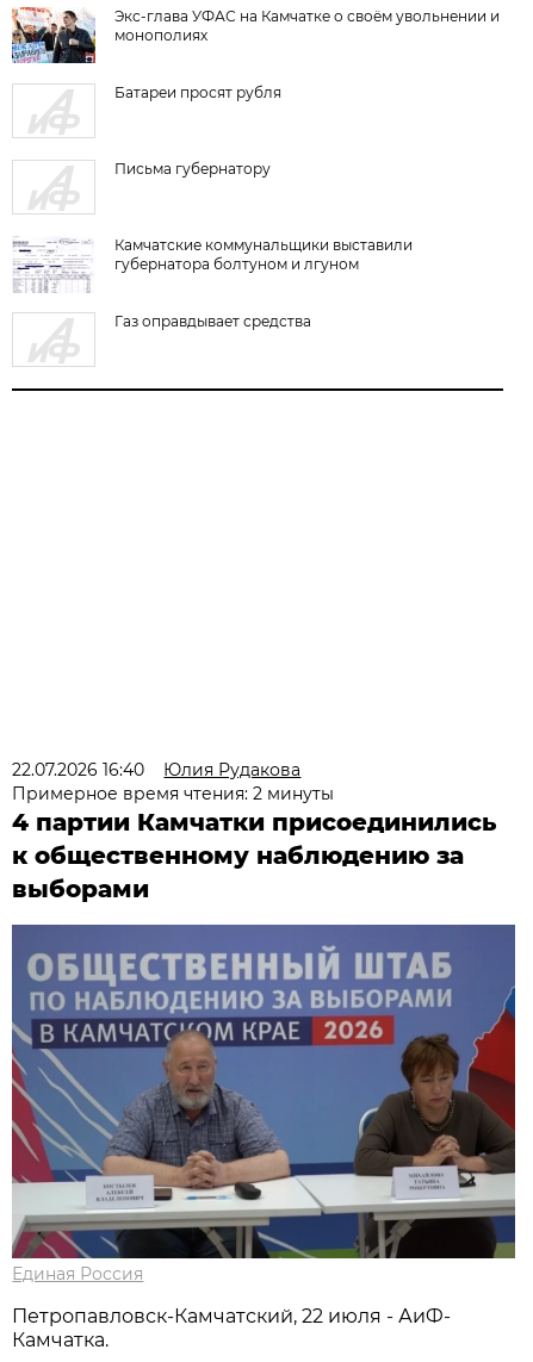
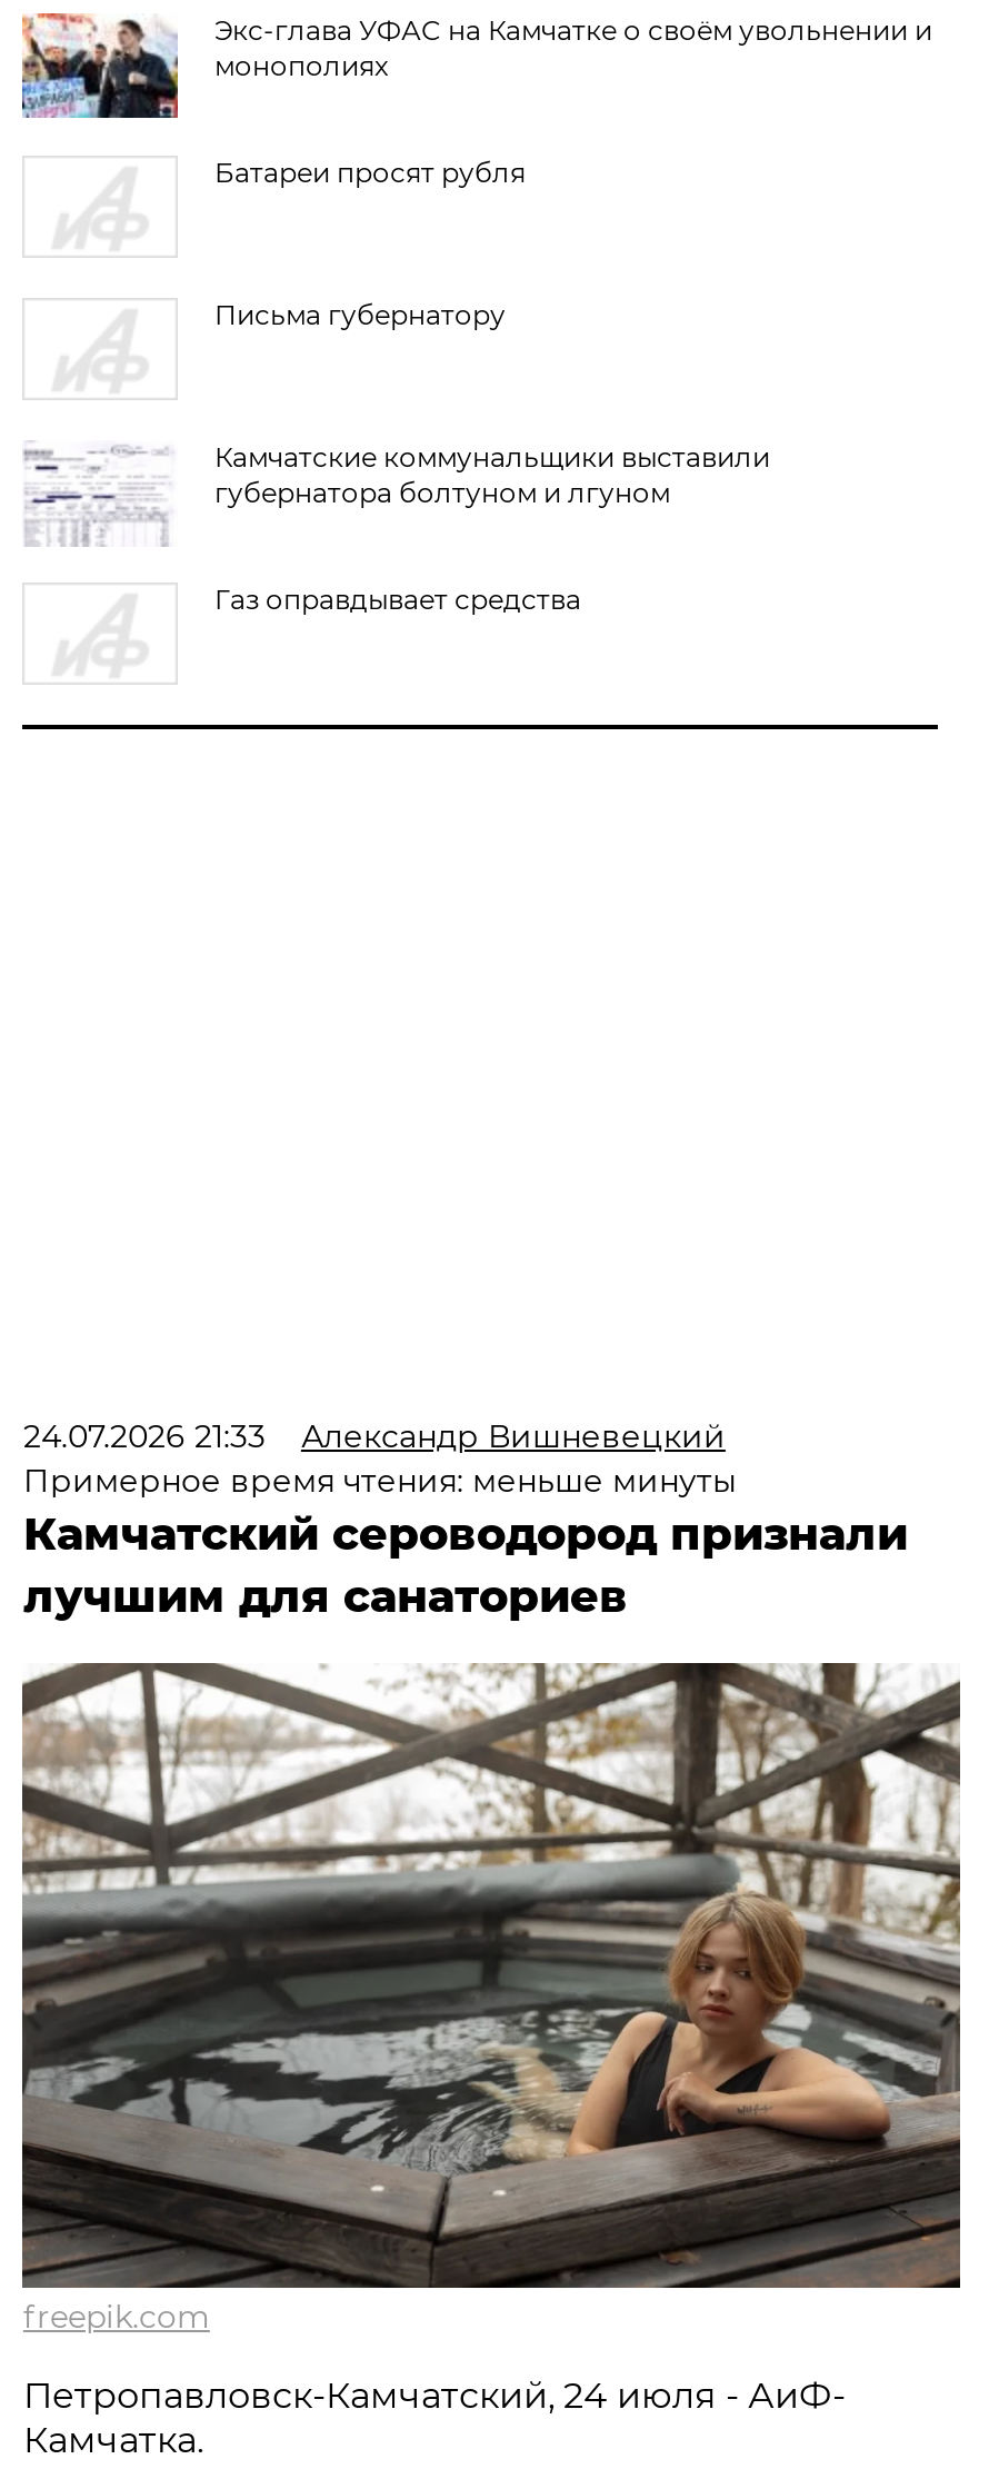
- 22.07.2026 16:40
- Юлия Рудакова
- Примерное время чтения: 2 минуты
- 4 партии Камчатки присоединились
- к общественному наблюдению за
- выборами
+ 24.07.2026 21:33
+ Александр Вишневецкий
+ Примерное время чтения: меньше минуты
+ Камчатский сероводород признали
+ лучшим для санаториев

- [image]
- Единая Россия
+ [image]
+ freepik.com

- Петропавловск-Камчатский, 22 июля - АиФ-
+ Петропавловск-Камчатский, 24 июля - АиФ-
